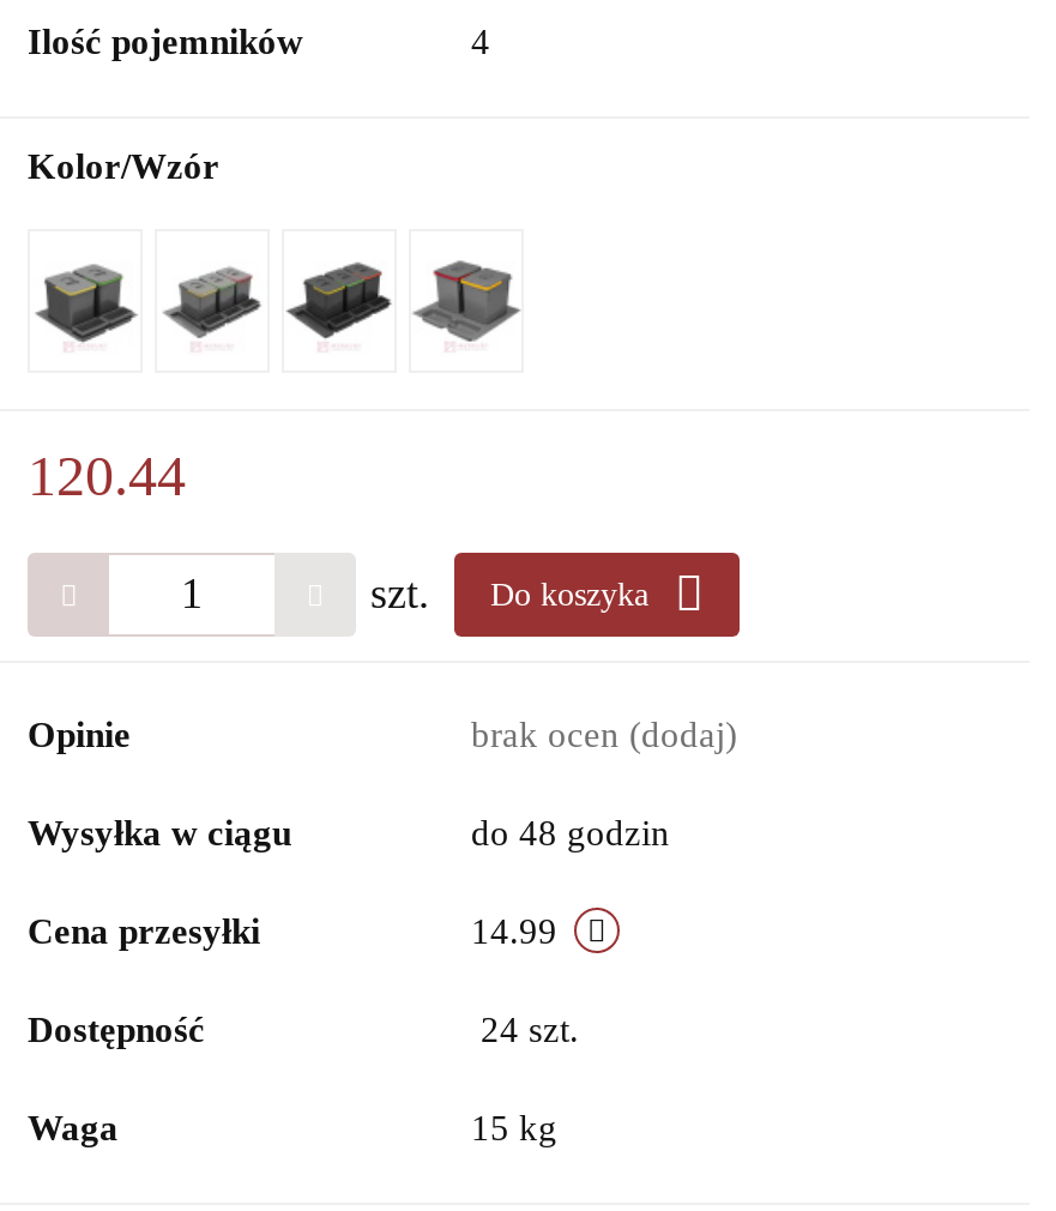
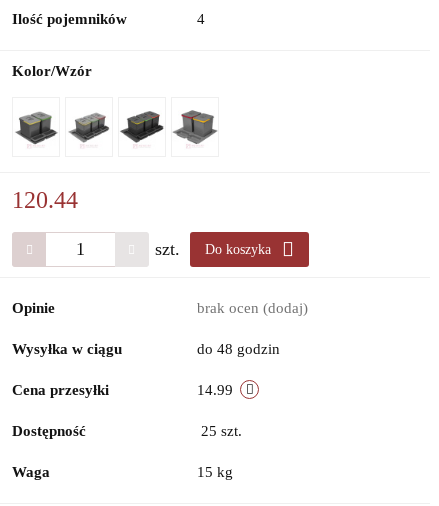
- 24 szt.
+ 25 szt.
